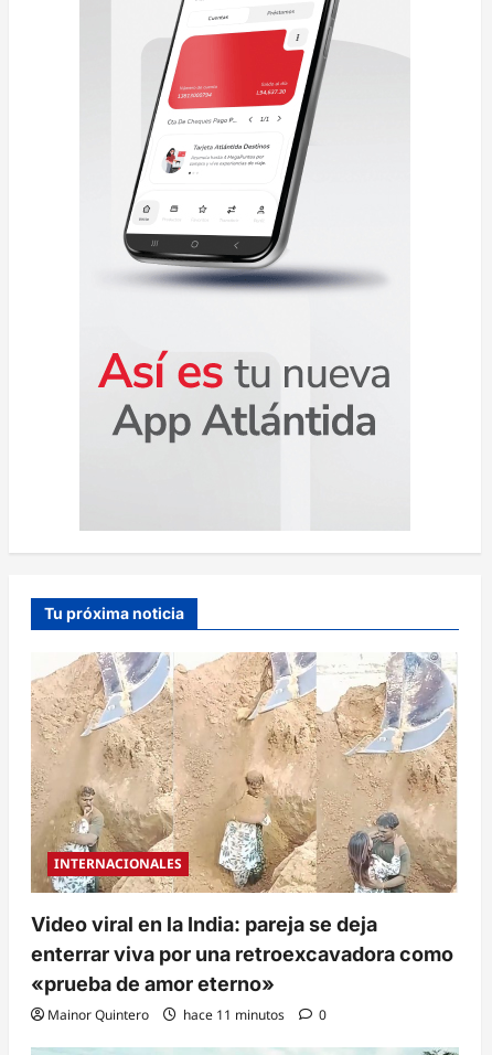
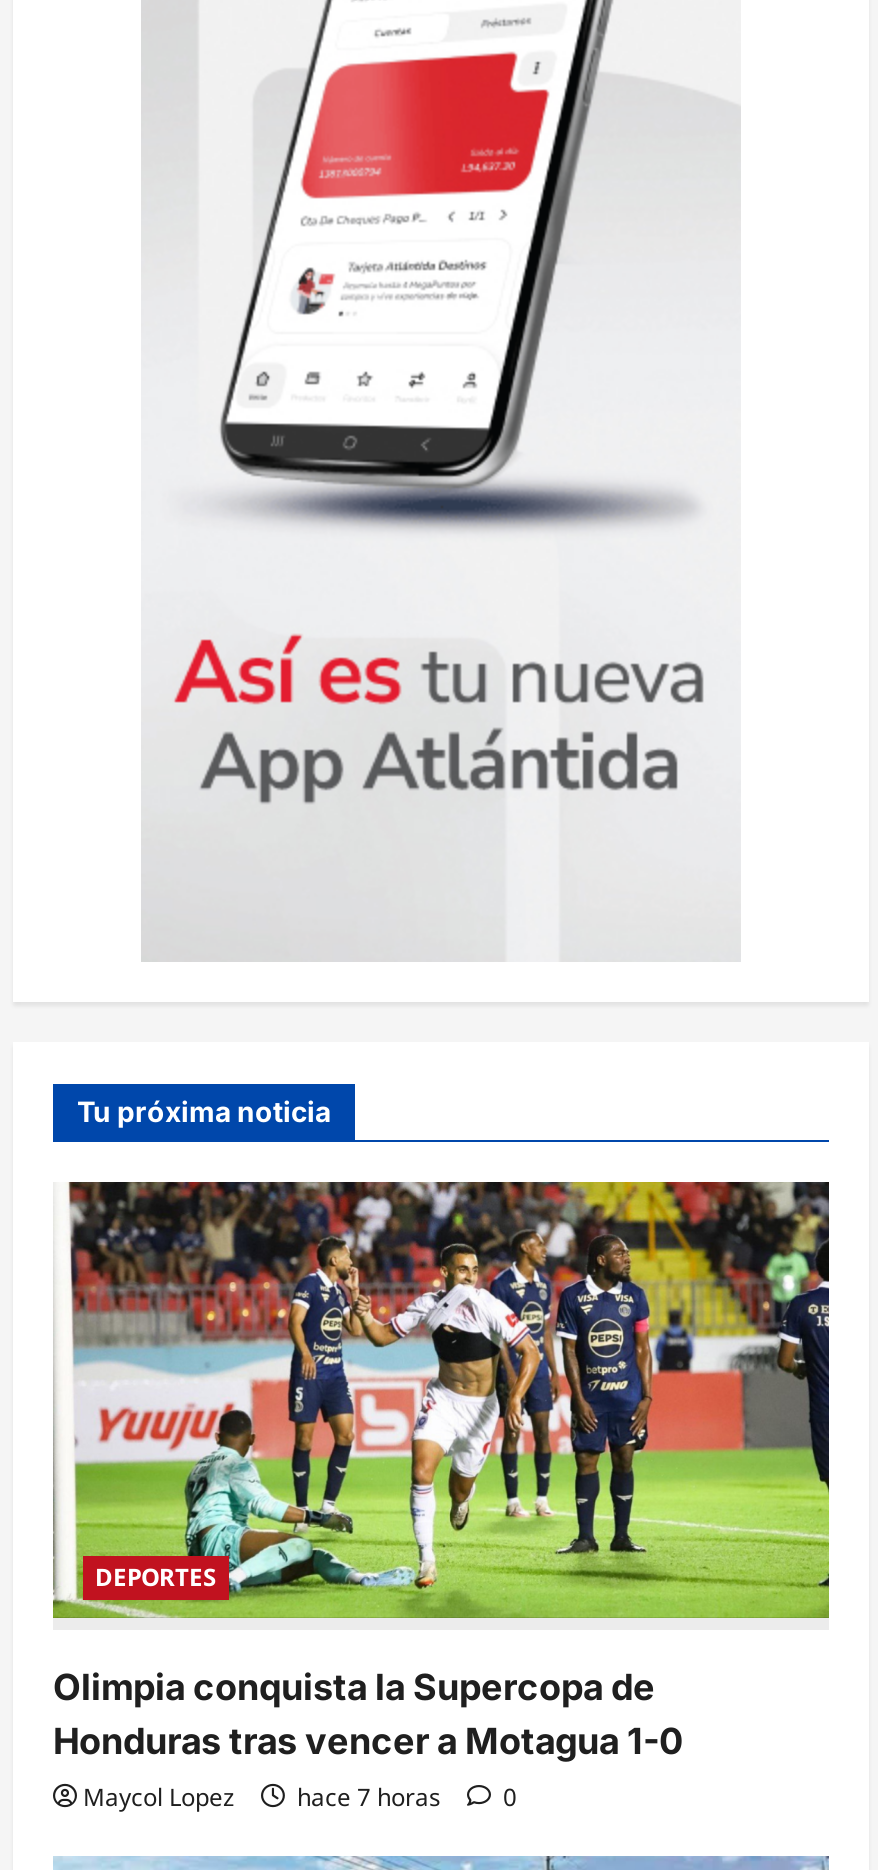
- [image]
- INTERNACIONALES
+ [image]
+ DEPORTES

- Video viral en la India: pareja se deja
- enterrar viva por una retroexcavadora como
- «prueba de amor eterno»
- Mainor Quintero
- hace 11 minutos
+ Olimpia conquista la Supercopa de
+ Honduras tras vencer a Motagua 1-0
+ Maycol Lopez
+ hace 7 horas
